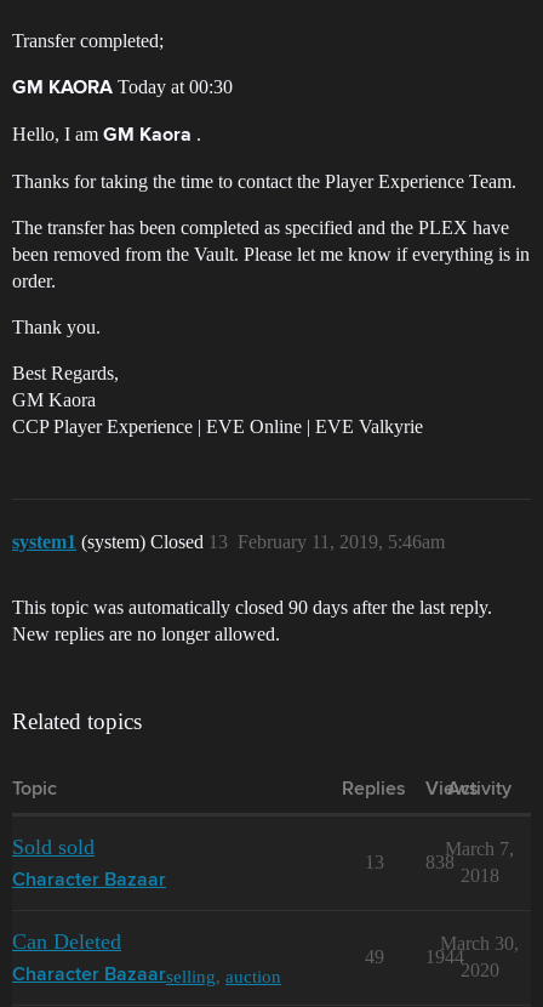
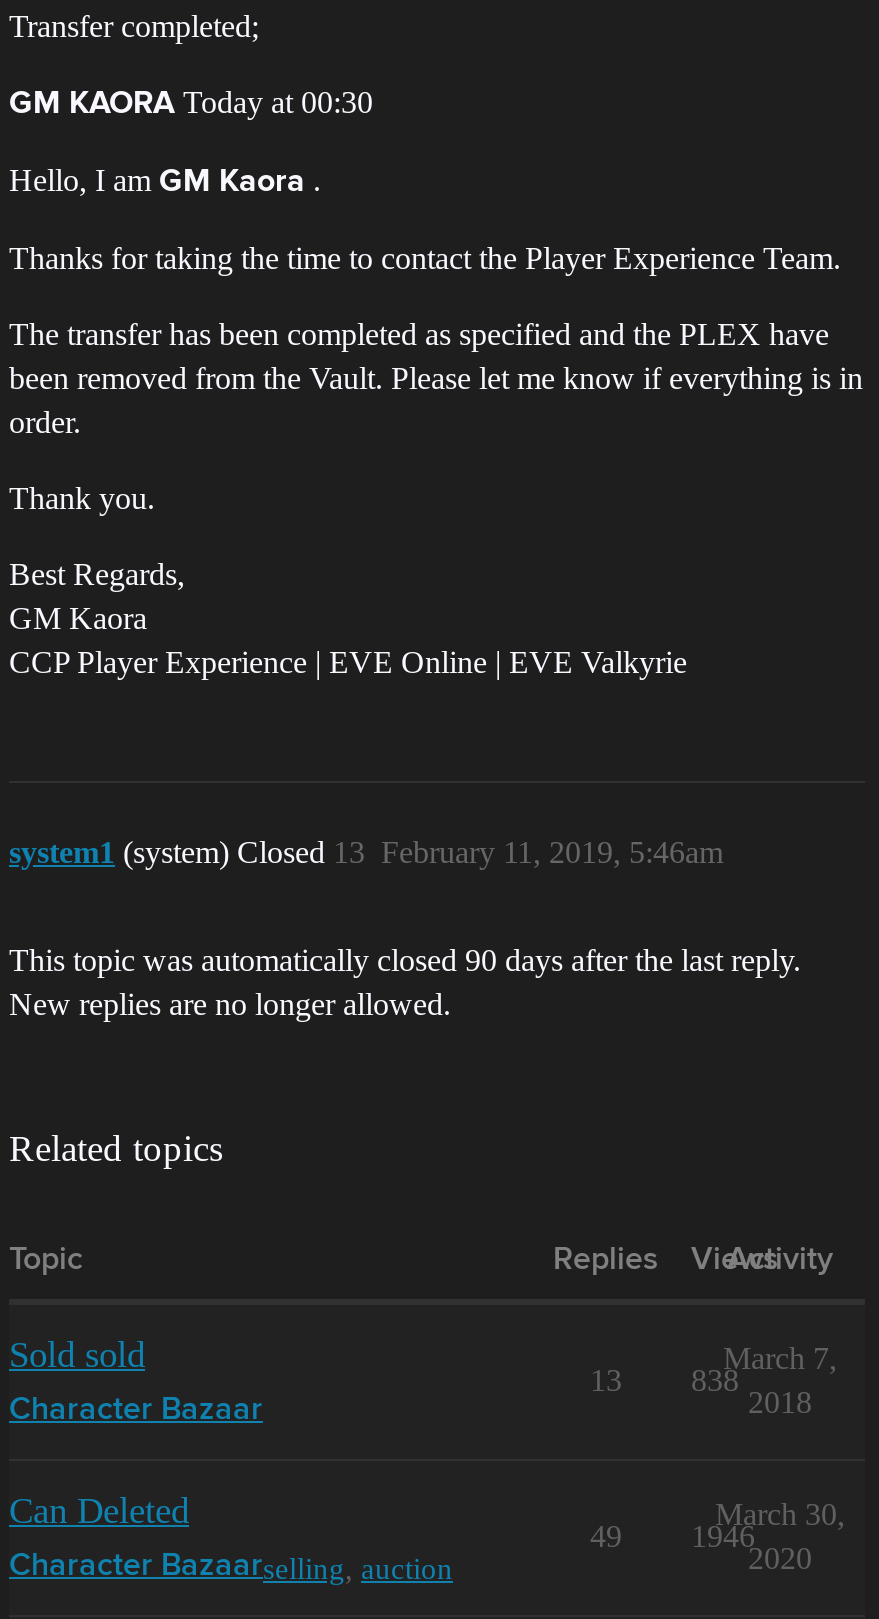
- 1944
+ 1946
